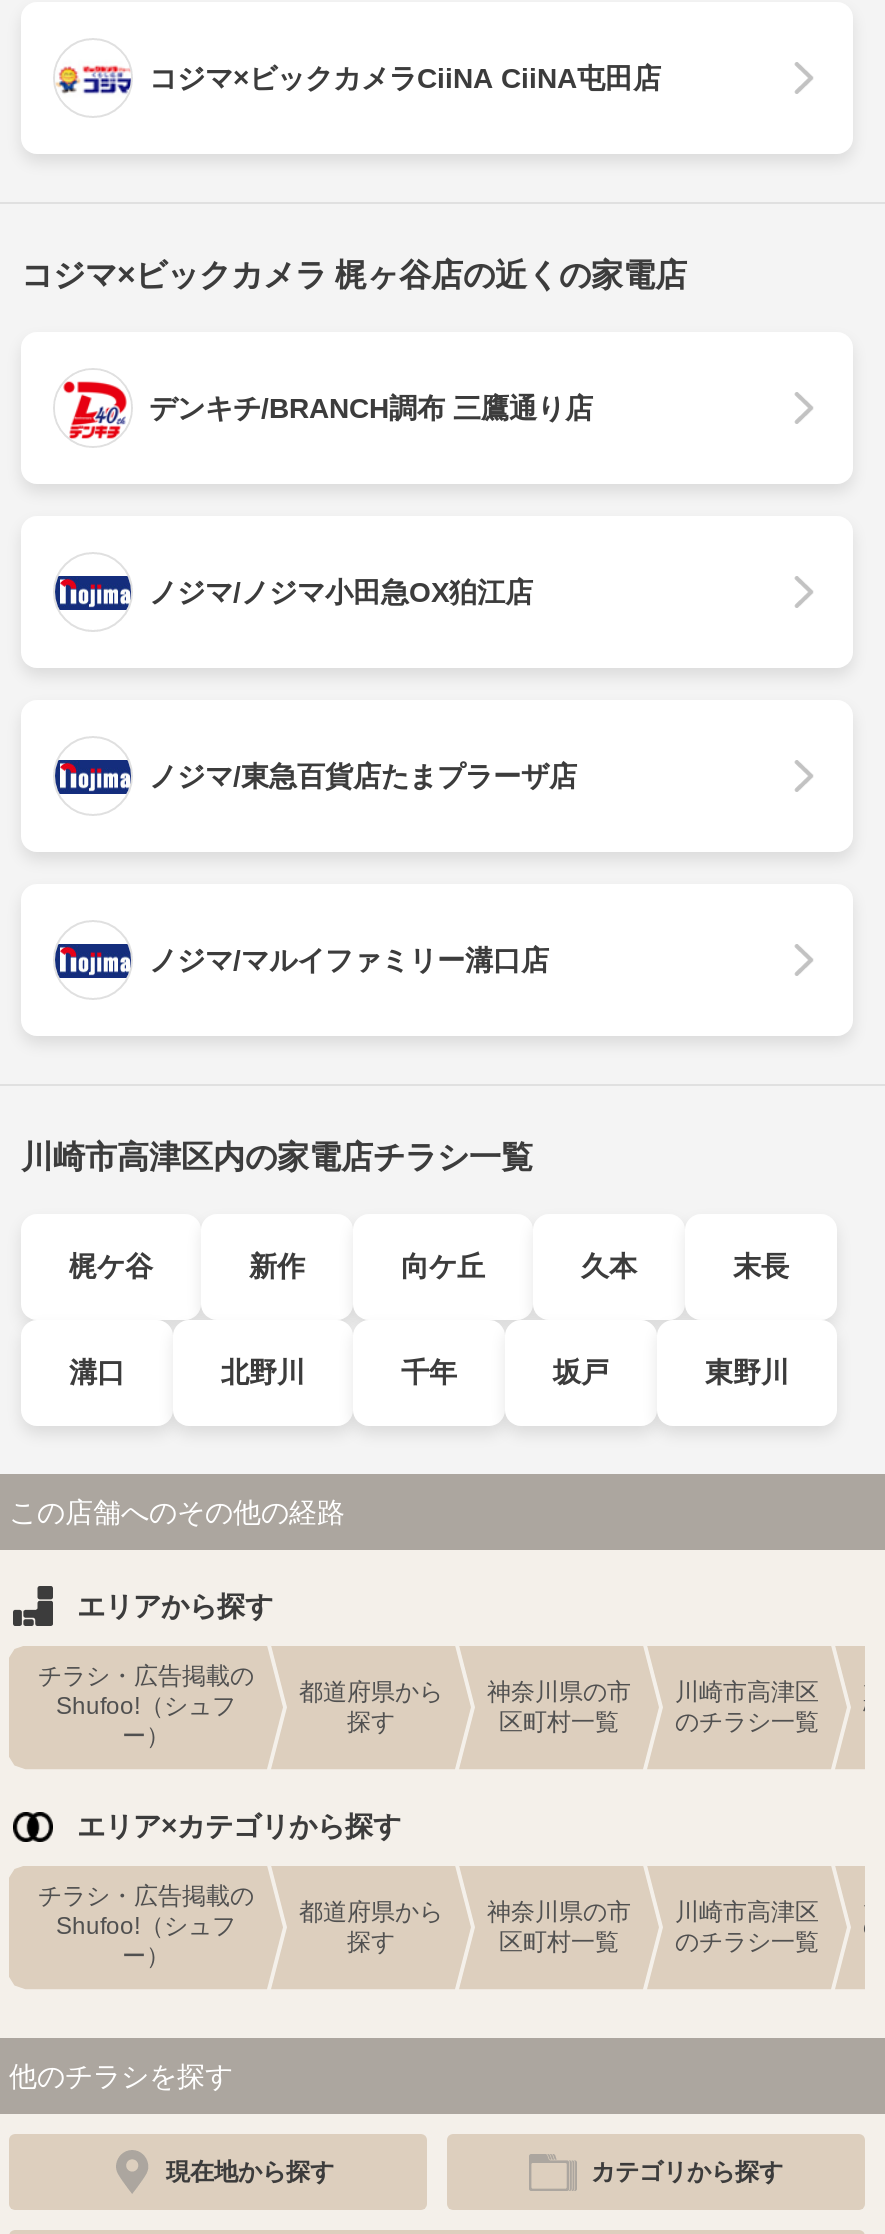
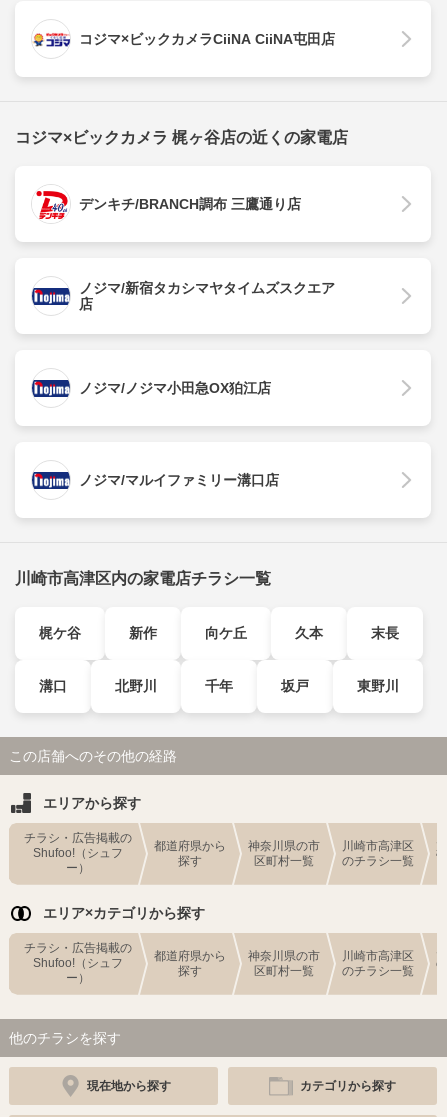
+ ノジマ/新宿タカシマヤタイムズスクエア
+ 店

moved down: ノジマ/ノジマ小田急OX狛江店

- ノジマ/東急百貨店たまプラーザ店
